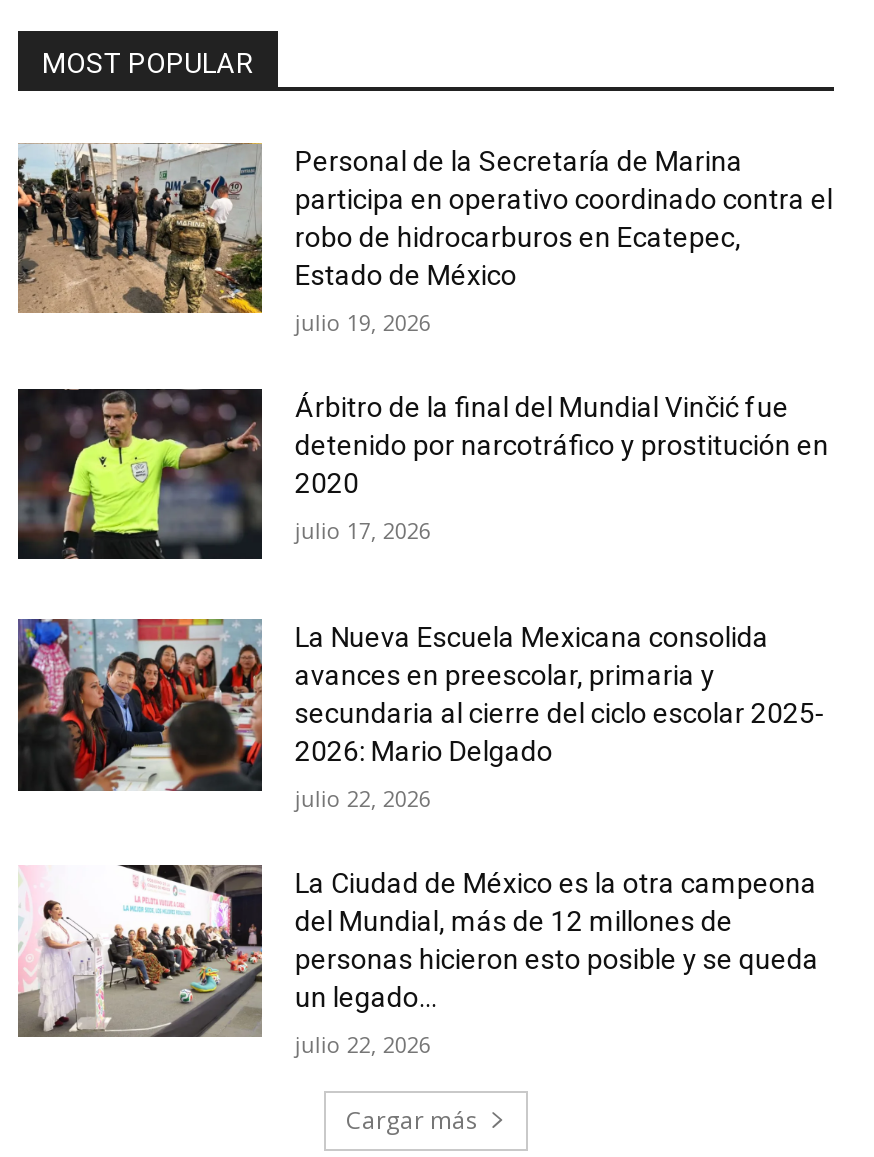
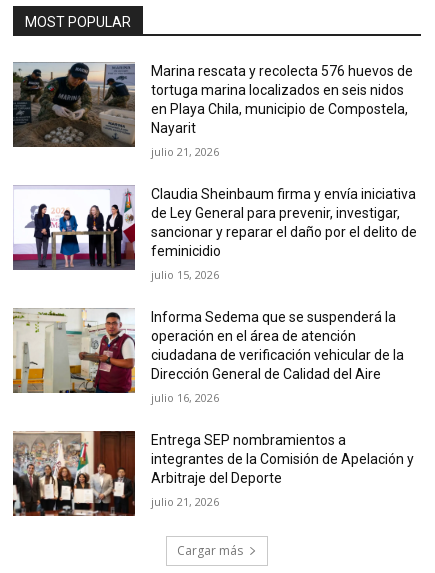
- [image]
- Personal de la Secretaría de Marina
- participa en operativo coordinado contra el
- robo de hidrocarburos en Ecatepec,
- Estado de México
+ [image]
+ Marina rescata y recolecta 576 huevos de
+ tortuga marina localizados en seis nidos
+ en Playa Chila, municipio de Compostela,
+ Nayarit

- julio 19, 2026
+ julio 21, 2026

- [image]
- Árbitro de la final del Mundial Vinčić fue
- detenido por narcotráfico y prostitución en
- 2020
+ [image]
+ Claudia Sheinbaum firma y envía iniciativa
+ de Ley General para prevenir, investigar,
+ sancionar y reparar el daño por el delito de
+ feminicidio

- julio 17, 2026
+ julio 15, 2026

- [image]
- La Nueva Escuela Mexicana consolida
- avances en preescolar, primaria y
- secundaria al cierre del ciclo escolar 2025-
- 2026: Mario Delgado
+ [image]
+ Informa Sedema que se suspenderá la
+ operación en el área de atención
+ ciudadana de verificación vehicular de la
+ Dirección General de Calidad del Aire

- julio 22, 2026
+ julio 16, 2026

- [image]
- La Ciudad de México es la otra campeona
- del Mundial, más de 12 millones de
- personas hicieron esto posible y se queda
- un legado...
+ [image]
+ Entrega SEP nombramientos a
+ integrantes de la Comisión de Apelación y
+ Arbitraje del Deporte

- julio 22, 2026
+ julio 21, 2026
